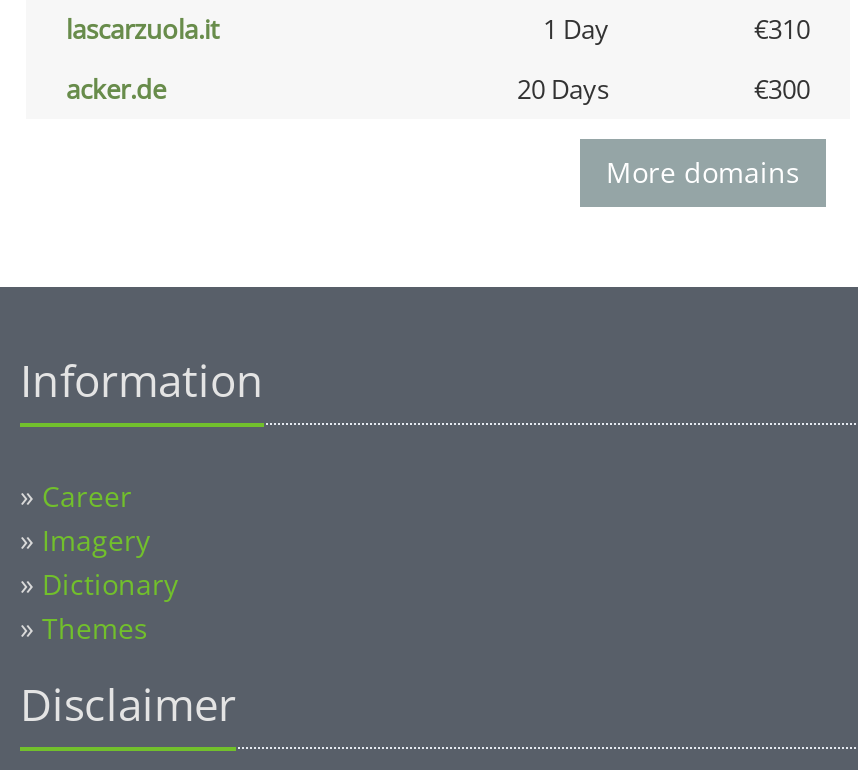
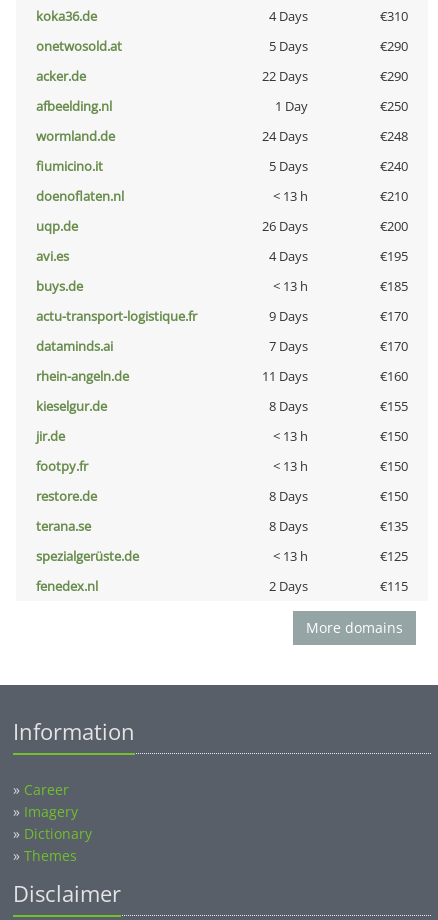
- lascarzuola.it
- 1 Day
+ koka36.de
+ 4 Days

+ onetwosold.at
+ 5 Days
+ €290

- 20 Days
- €300
+ 22 Days
+ €290
+ afbeelding.nl
+ 1 Day
+ €250
+ wormland.de
+ 24 Days
+ €248
+ fiumicino.it
+ 5 Days
+ €240
+ doenoflaten.nl
+ < 13 h
+ €210
+ uqp.de
+ 26 Days
+ €200
+ avi.es
+ 4 Days
+ €195
+ buys.de
+ < 13 h
+ €185
+ actu-transport-logistique.fr
+ 9 Days
+ €170
+ dataminds.ai
+ 7 Days
+ €170
+ rhein-angeln.de
+ 11 Days
+ €160
+ kieselgur.de
+ 8 Days
+ €155
+ jir.de
+ < 13 h
+ €150
+ footpy.fr
+ < 13 h
+ €150
+ restore.de
+ 8 Days
+ €150
+ terana.se
+ 8 Days
+ €135
+ spezialgerüste.de
+ < 13 h
+ €125
+ fenedex.nl
+ 2 Days
+ €115
